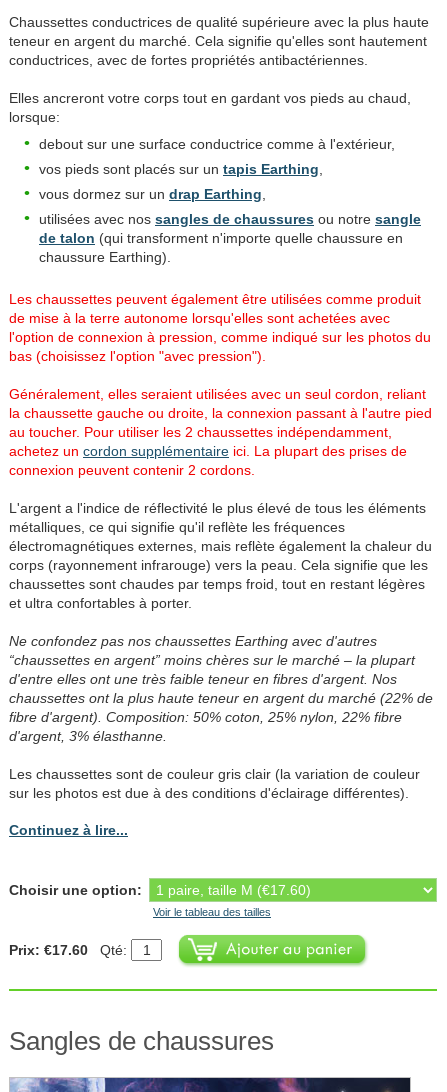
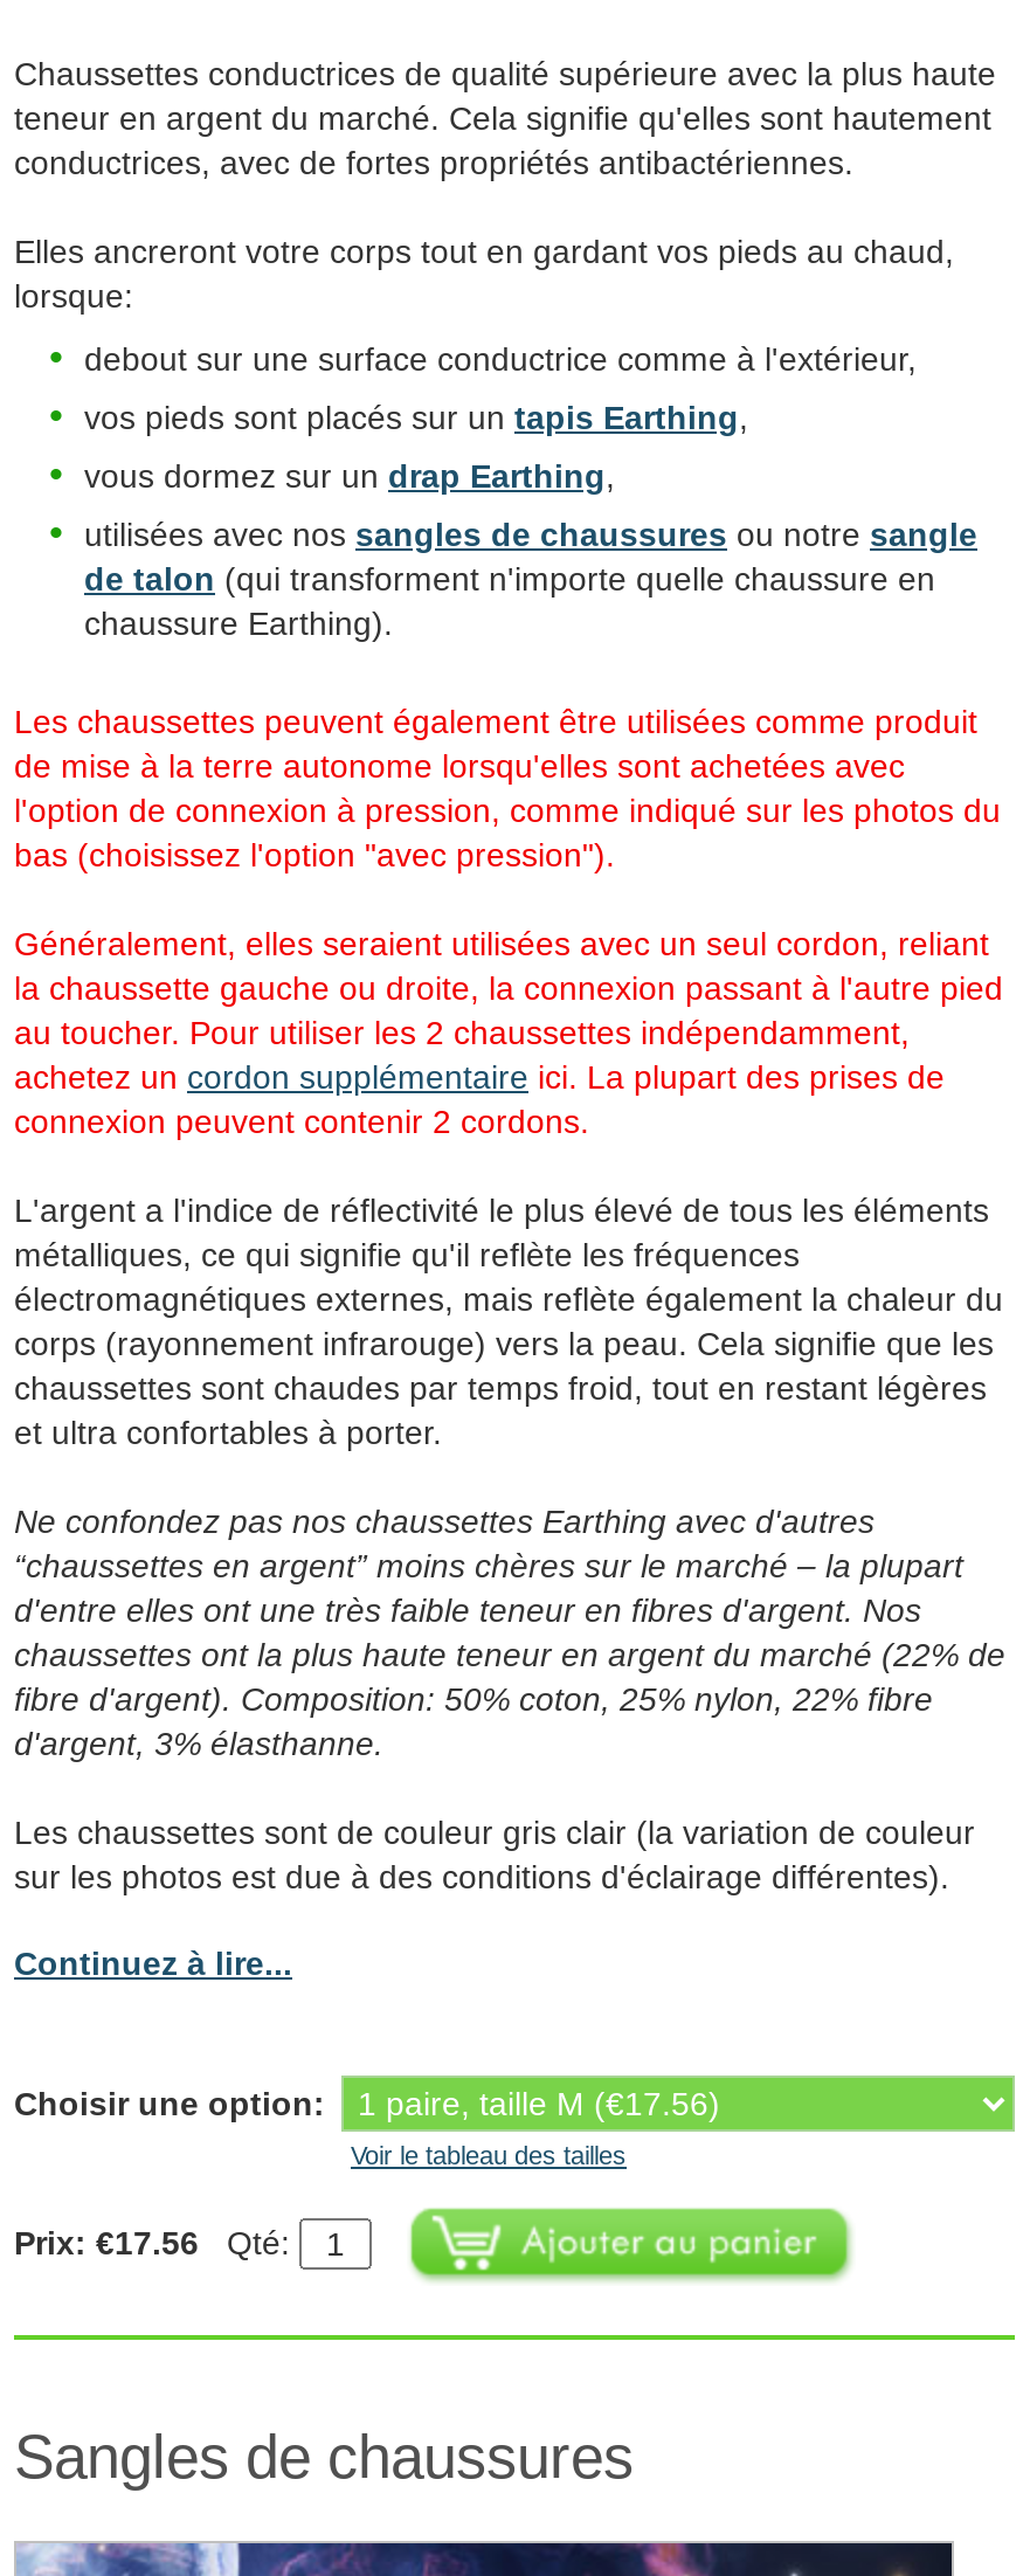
- Prix: €17.60 Qté:
+ Prix: €17.56 Qté:
